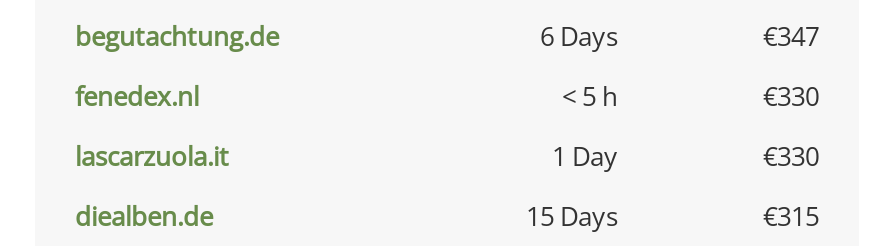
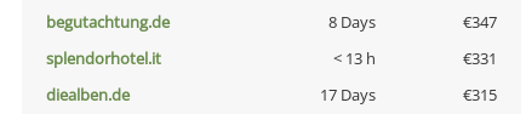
- 6 Days
+ 8 Days

- fenedex.nl
- < 5 h
- €330
- lascarzuola.it
- 1 Day
- €330
+ splendorhotel.it
+ < 13 h
+ €331

- 15 Days
+ 17 Days
